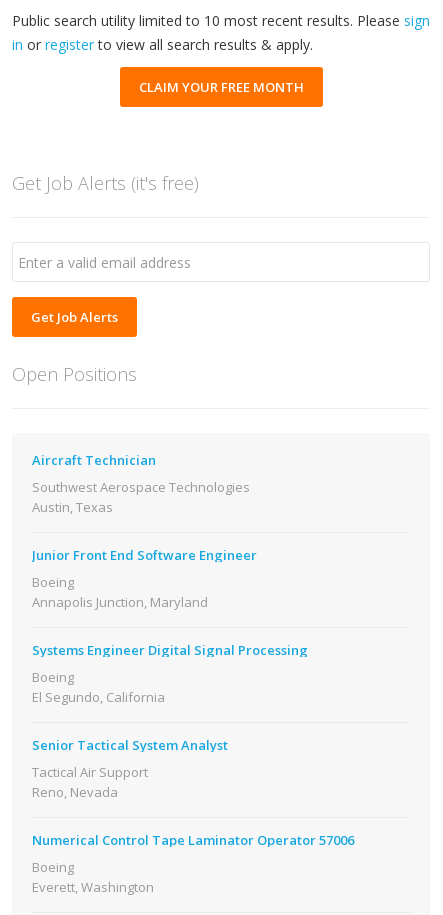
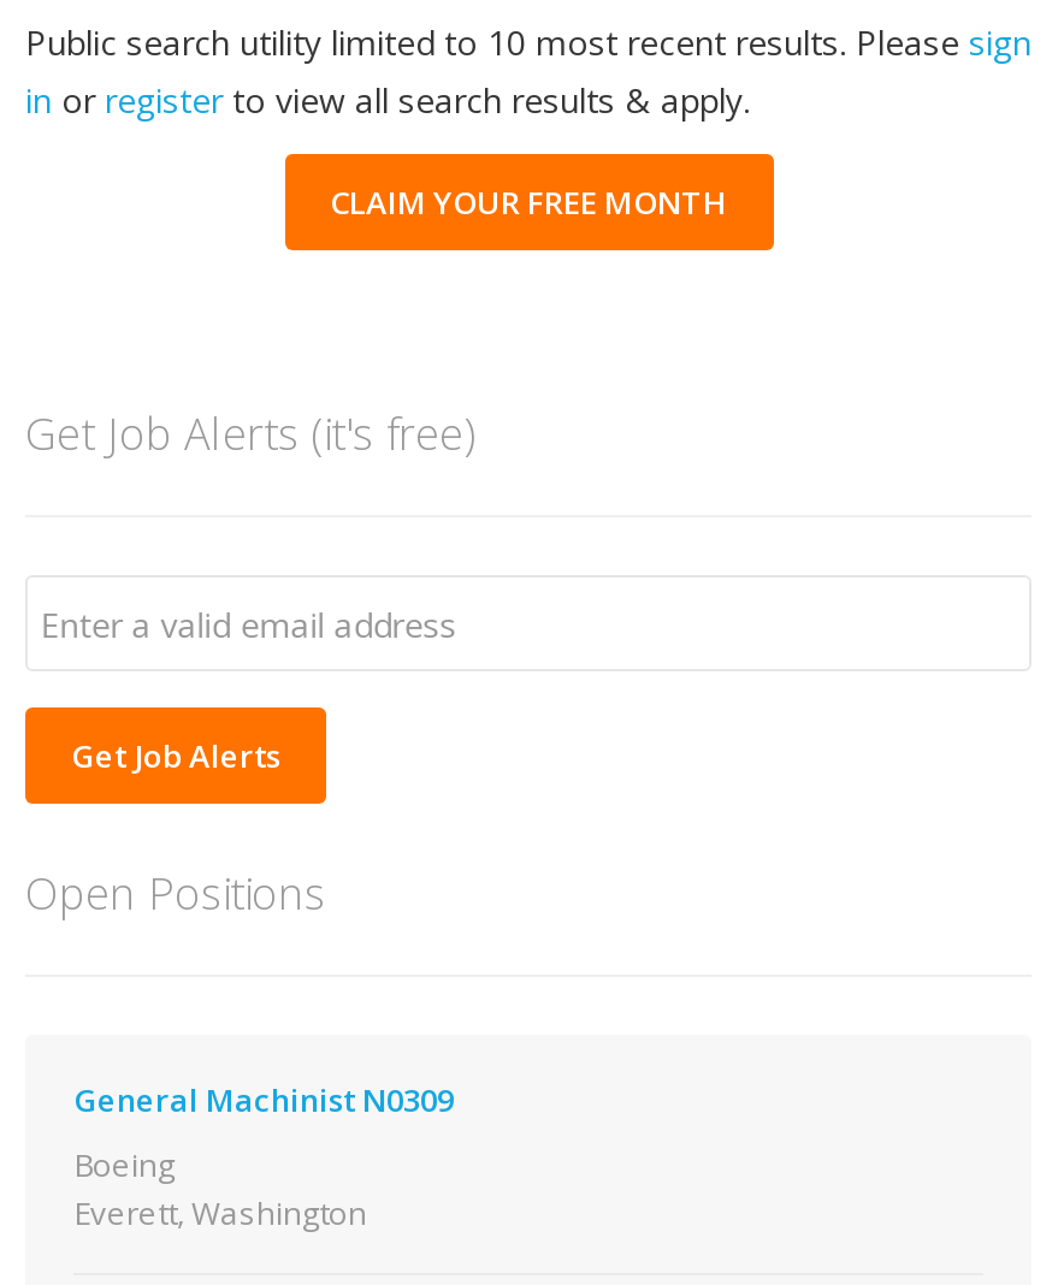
- Aircraft Technician
- Southwest Aerospace Technologies
- Austin, Texas
- Junior Front End Software Engineer
- Boeing
- Annapolis Junction, Maryland
- Systems Engineer Digital Signal Processing
- Boeing
- El Segundo, California
- Senior Tactical System Analyst
- Tactical Air Support
- Reno, Nevada
- Numerical Control Tape Laminator Operator 57006
+ General Machinist N0309
